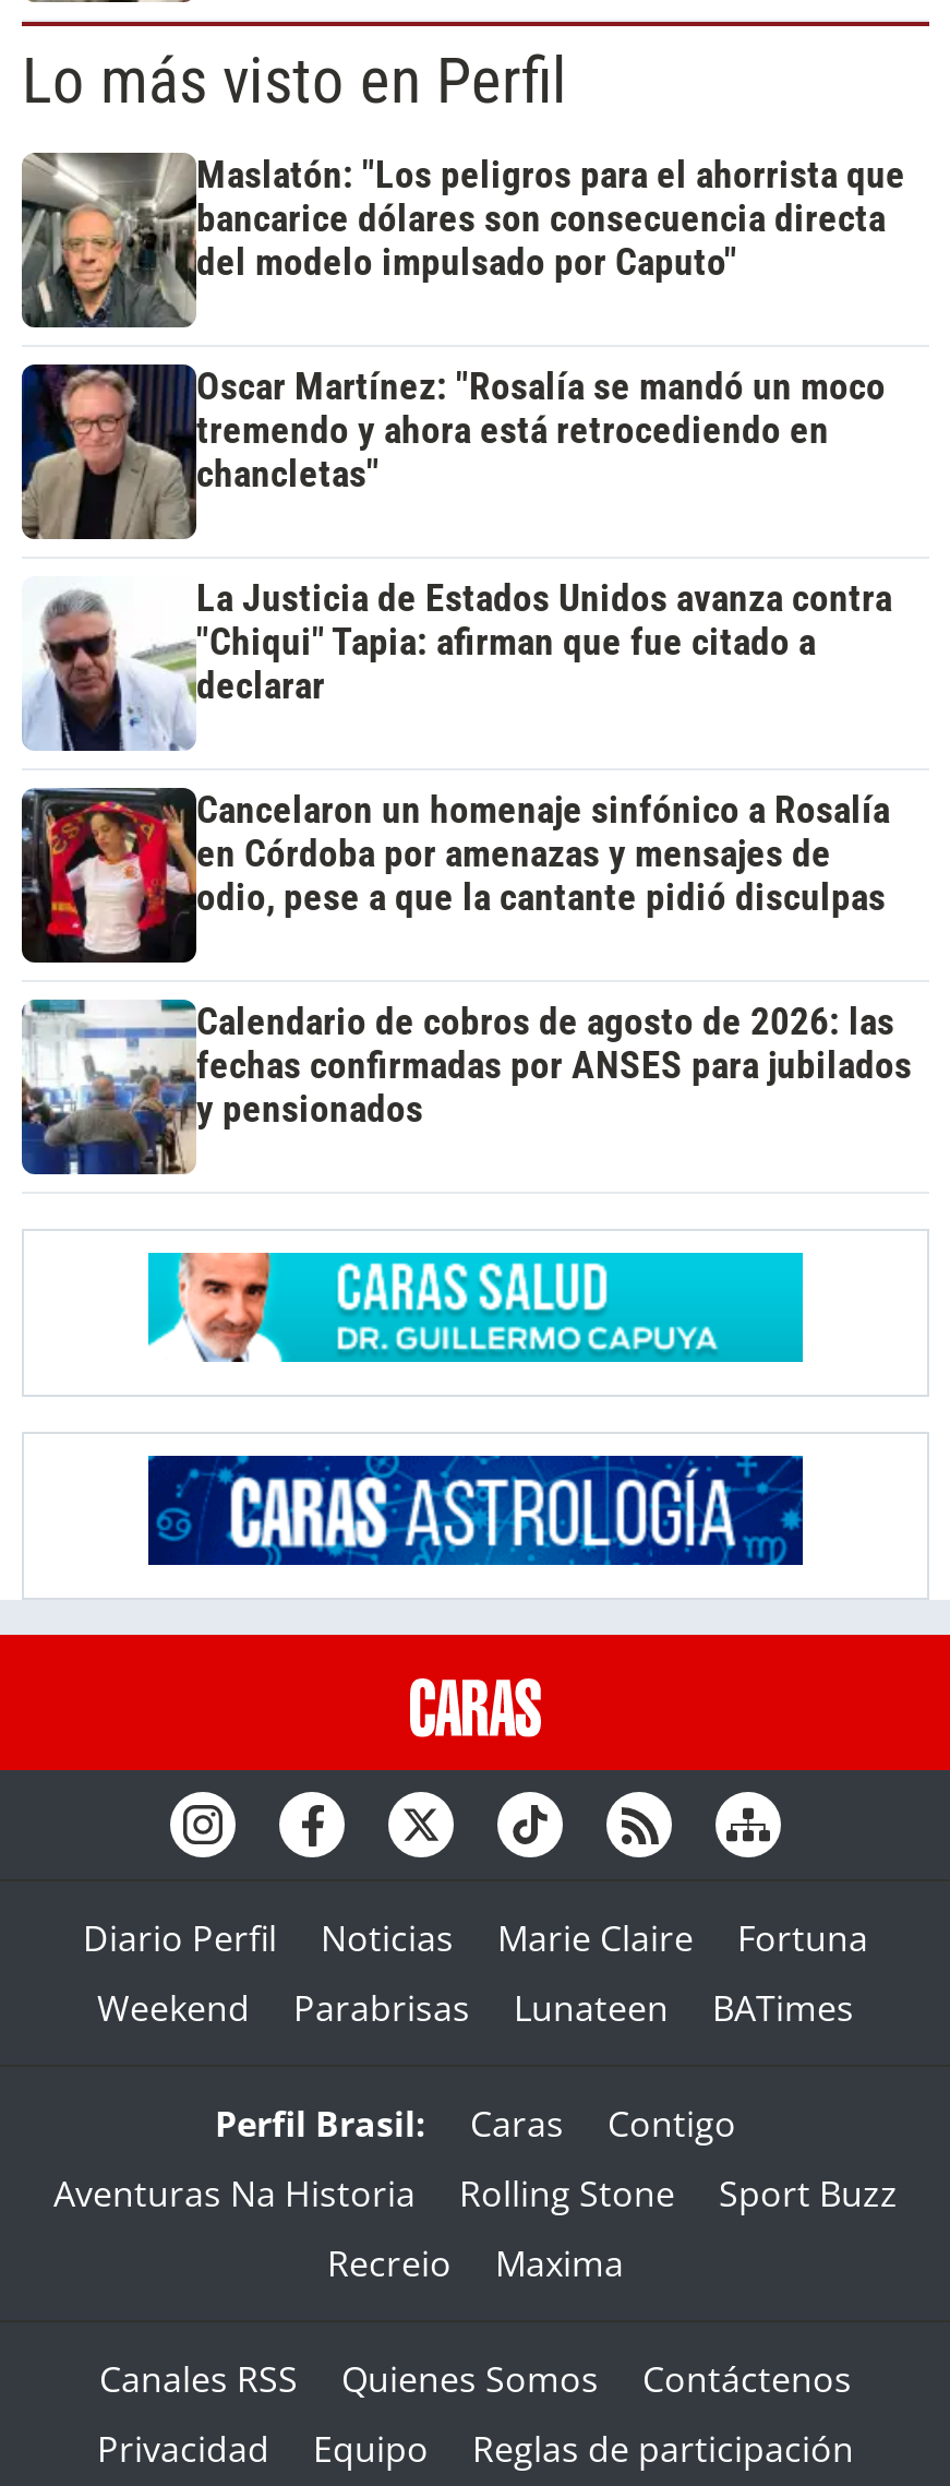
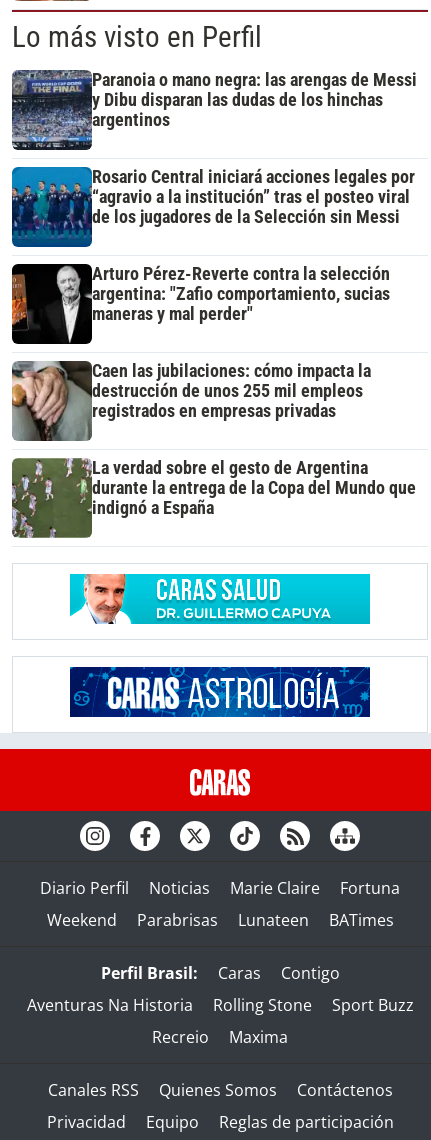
- [image]
- Maslatón: "Los peligros para el ahorrista que
- bancarice dólares son consecuencia directa
- del modelo impulsado por Caputo"
+ [image]
+ Paranoia o mano negra: las arengas de Messi
+ y Dibu disparan las dudas de los hinchas
+ argentinos

- [image]
- Oscar Martínez: "Rosalía se mandó un moco
- tremendo y ahora está retrocediendo en
- chancletas"
+ [image]
+ Rosario Central iniciará acciones legales por
+ “agravio a la institución” tras el posteo viral
+ de los jugadores de la Selección sin Messi

- [image]
- La Justicia de Estados Unidos avanza contra
- "Chiqui" Tapia: afirman que fue citado a
- declarar
+ [image]
+ Arturo Pérez-Reverte contra la selección
+ argentina: "Zafio comportamiento, sucias
+ maneras y mal perder"

- [image]
- Cancelaron un homenaje sinfónico a Rosalía
- en Córdoba por amenazas y mensajes de
- odio, pese a que la cantante pidió disculpas
+ [image]
+ Caen las jubilaciones: cómo impacta la
+ destrucción de unos 255 mil empleos
+ registrados en empresas privadas

- [image]
- Calendario de cobros de agosto de 2026: las
- fechas confirmadas por ANSES para jubilados
- y pensionados
+ [image]
+ La verdad sobre el gesto de Argentina
+ durante la entrega de la Copa del Mundo que
+ indignó a España
